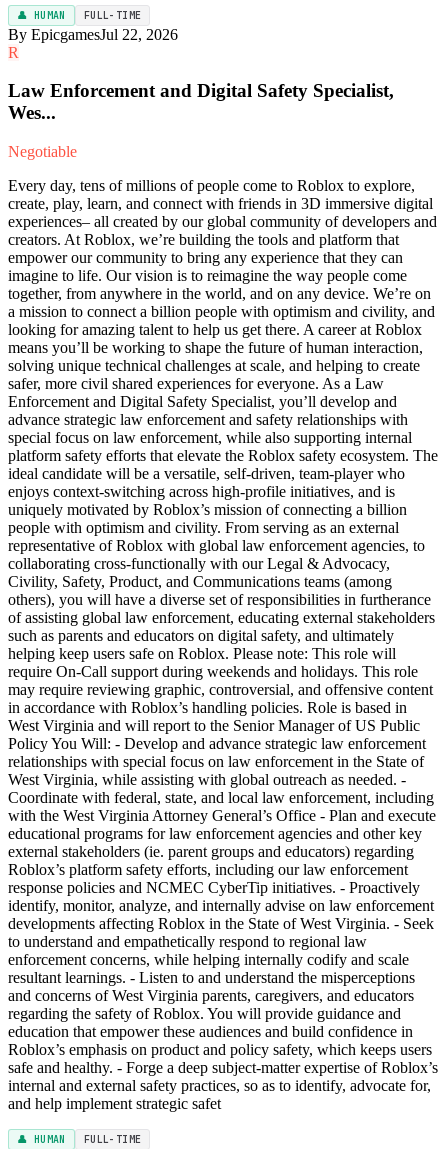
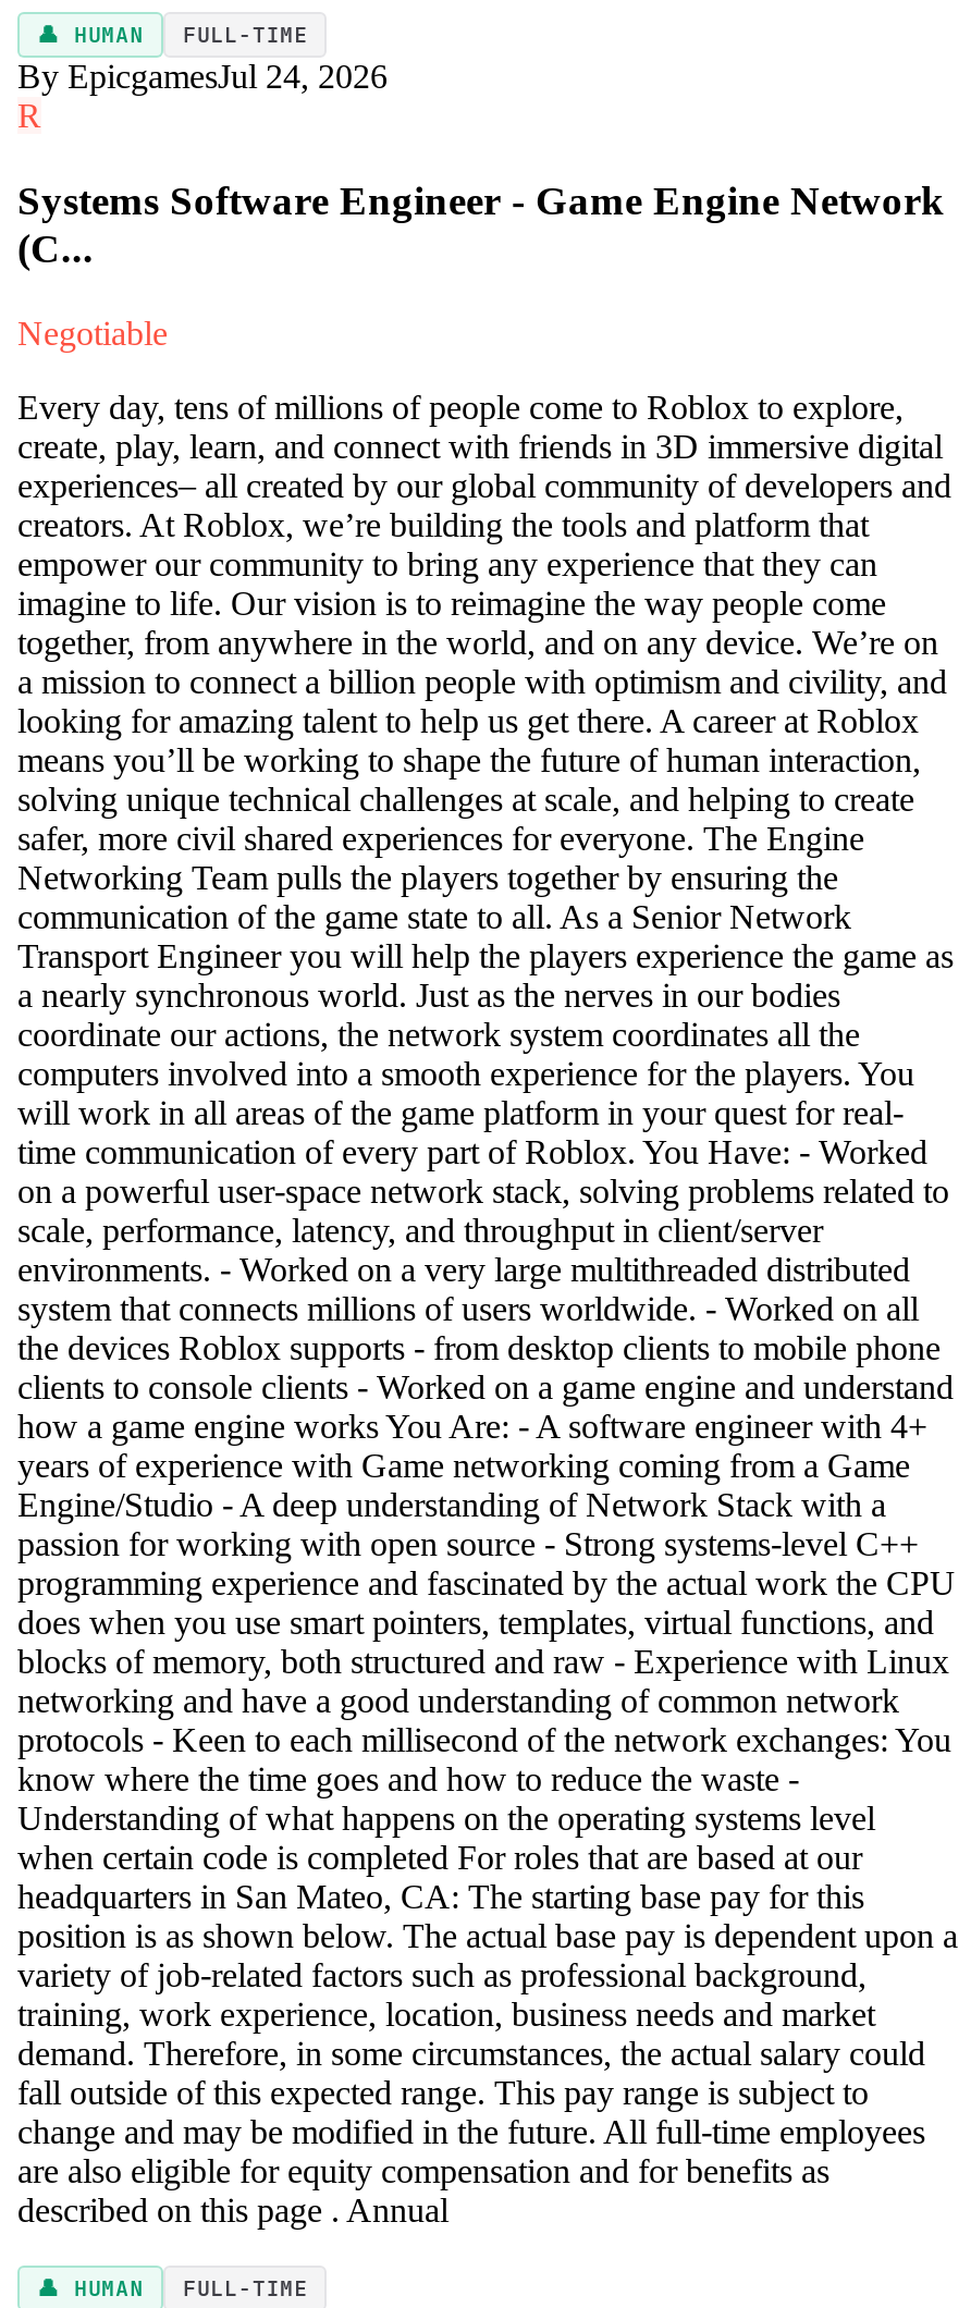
- By EpicgamesJul 22, 2026
+ By EpicgamesJul 24, 2026

- Law Enforcement and Digital Safety Specialist,
- Wes...
+ Systems Software Engineer - Game Engine Network
+ (C...

- safer, more civil shared experiences for everyone. As a Law
- Enforcement and Digital Safety Specialist, you’ll develop and
- advance strategic law enforcement and safety relationships with
- special focus on law enforcement, while also supporting internal
- platform safety efforts that elevate the Roblox safety ecosystem. The
- ideal candidate will be a versatile, self-driven, team-player who
- enjoys context-switching across high-profile initiatives, and is
- uniquely motivated by Roblox’s mission of connecting a billion
- people with optimism and civility. From serving as an external
- representative of Roblox with global law enforcement agencies, to
- collaborating cross-functionally with our Legal & Advocacy,
- Civility, Safety, Product, and Communications teams (among
- others), you will have a diverse set of responsibilities in furtherance
- of assisting global law enforcement, educating external stakeholders
- such as parents and educators on digital safety, and ultimately
- helping keep users safe on Roblox. Please note: This role will
- require On-Call support during weekends and holidays. This role
- may require reviewing graphic, controversial, and offensive content
- in accordance with Roblox’s handling policies. Role is based in
- West Virginia and will report to the Senior Manager of US Public
- Policy You Will: - Develop and advance strategic law enforcement
- relationships with special focus on law enforcement in the State of
- West Virginia, while assisting with global outreach as needed. -
- Coordinate with federal, state, and local law enforcement, including
- with the West Virginia Attorney General’s Office - Plan and execute
- educational programs for law enforcement agencies and other key
- external stakeholders (ie. parent groups and educators) regarding
- Roblox’s platform safety efforts, including our law enforcement
- response policies and NCMEC CyberTip initiatives. - Proactively
- identify, monitor, analyze, and internally advise on law enforcement
- developments affecting Roblox in the State of West Virginia. - Seek
- to understand and empathetically respond to regional law
- enforcement concerns, while helping internally codify and scale
- resultant learnings. - Listen to and understand the misperceptions
- and concerns of West Virginia parents, caregivers, and educators
- regarding the safety of Roblox. You will provide guidance and
- education that empower these audiences and build confidence in
- Roblox’s emphasis on product and policy safety, which keeps users
- safe and healthy. - Forge a deep subject-matter expertise of Roblox’s
- internal and external safety practices, so as to identify, advocate for,
- and help implement strategic safet
+ safer, more civil shared experiences for everyone. The Engine
+ Networking Team pulls the players together by ensuring the
+ communication of the game state to all. As a Senior Network
+ Transport Engineer you will help the players experience the game as
+ a nearly synchronous world. Just as the nerves in our bodies
+ coordinate our actions, the network system coordinates all the
+ computers involved into a smooth experience for the players. You
+ will work in all areas of the game platform in your quest for real-
+ time communication of every part of Roblox. You Have: - Worked
+ on a powerful user-space network stack, solving problems related to
+ scale, performance, latency, and throughput in client/server
+ environments. - Worked on a very large multithreaded distributed
+ system that connects millions of users worldwide. - Worked on all
+ the devices Roblox supports - from desktop clients to mobile phone
+ clients to console clients - Worked on a game engine and understand
+ how a game engine works You Are: - A software engineer with 4+
+ years of experience with Game networking coming from a Game
+ Engine/Studio - A deep understanding of Network Stack with a
+ passion for working with open source - Strong systems-level C++
+ programming experience and fascinated by the actual work the CPU
+ does when you use smart pointers, templates, virtual functions, and
+ blocks of memory, both structured and raw - Experience with Linux
+ networking and have a good understanding of common network
+ protocols - Keen to each millisecond of the network exchanges: You
+ know where the time goes and how to reduce the waste -
+ Understanding of what happens on the operating systems level
+ when certain code is completed For roles that are based at our
+ headquarters in San Mateo, CA: The starting base pay for this
+ position is as shown below. The actual base pay is dependent upon a
+ variety of job-related factors such as professional background,
+ training, work experience, location, business needs and market
+ demand. Therefore, in some circumstances, the actual salary could
+ fall outside of this expected range. This pay range is subject to
+ change and may be modified in the future. All full-time employees
+ are also eligible for equity compensation and for benefits as
+ described on this page . Annual
